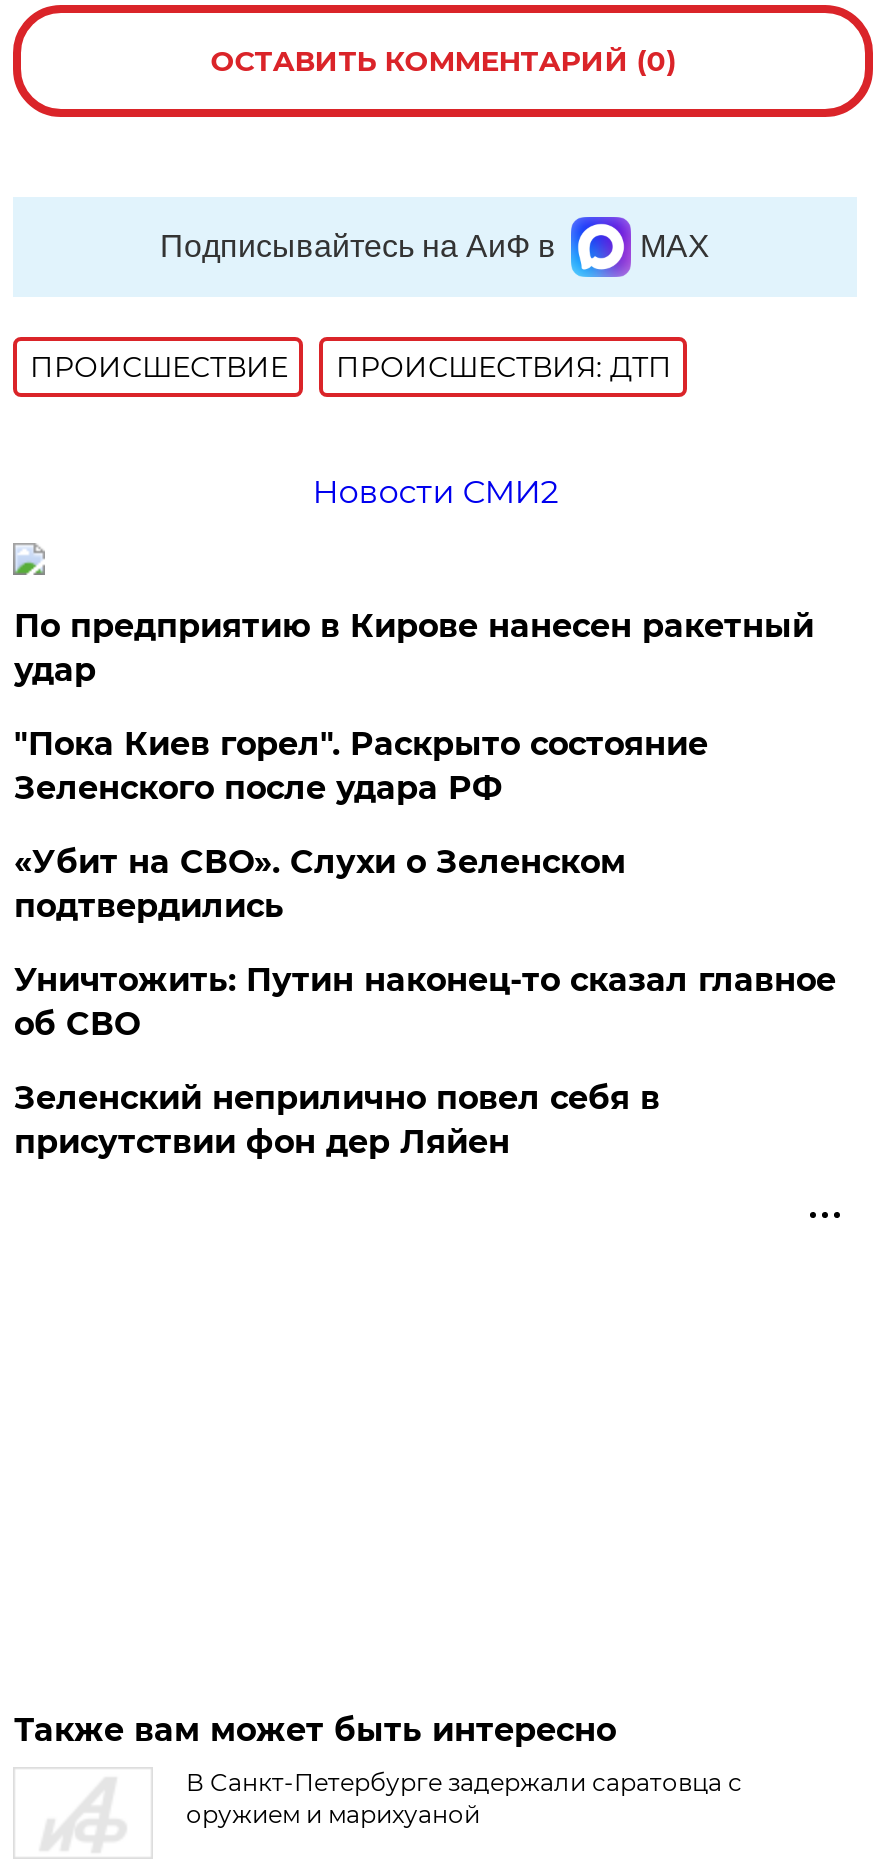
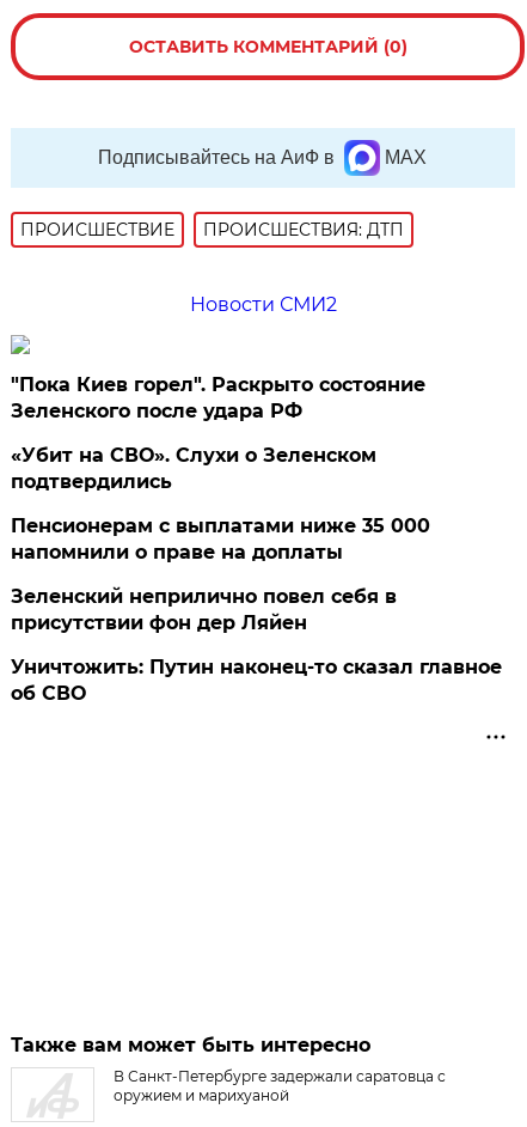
- По предприятию в Кирове нанесен ракетный
- удар

moved up: "Пока Киев горел". Раскрыто состояние | Зеленского после удара РФ | «Убит на СВО». Слухи о Зеленском | подтвердились

+ Пенсионерам с выплатами ниже 35 000
+ напомнили о праве на доплаты

moved down: Уничтожить: Путин наконец-то сказал главное | об СВО

moved up: Зеленский неприлично повел cебя в | присутствии фон дер Ляйен
